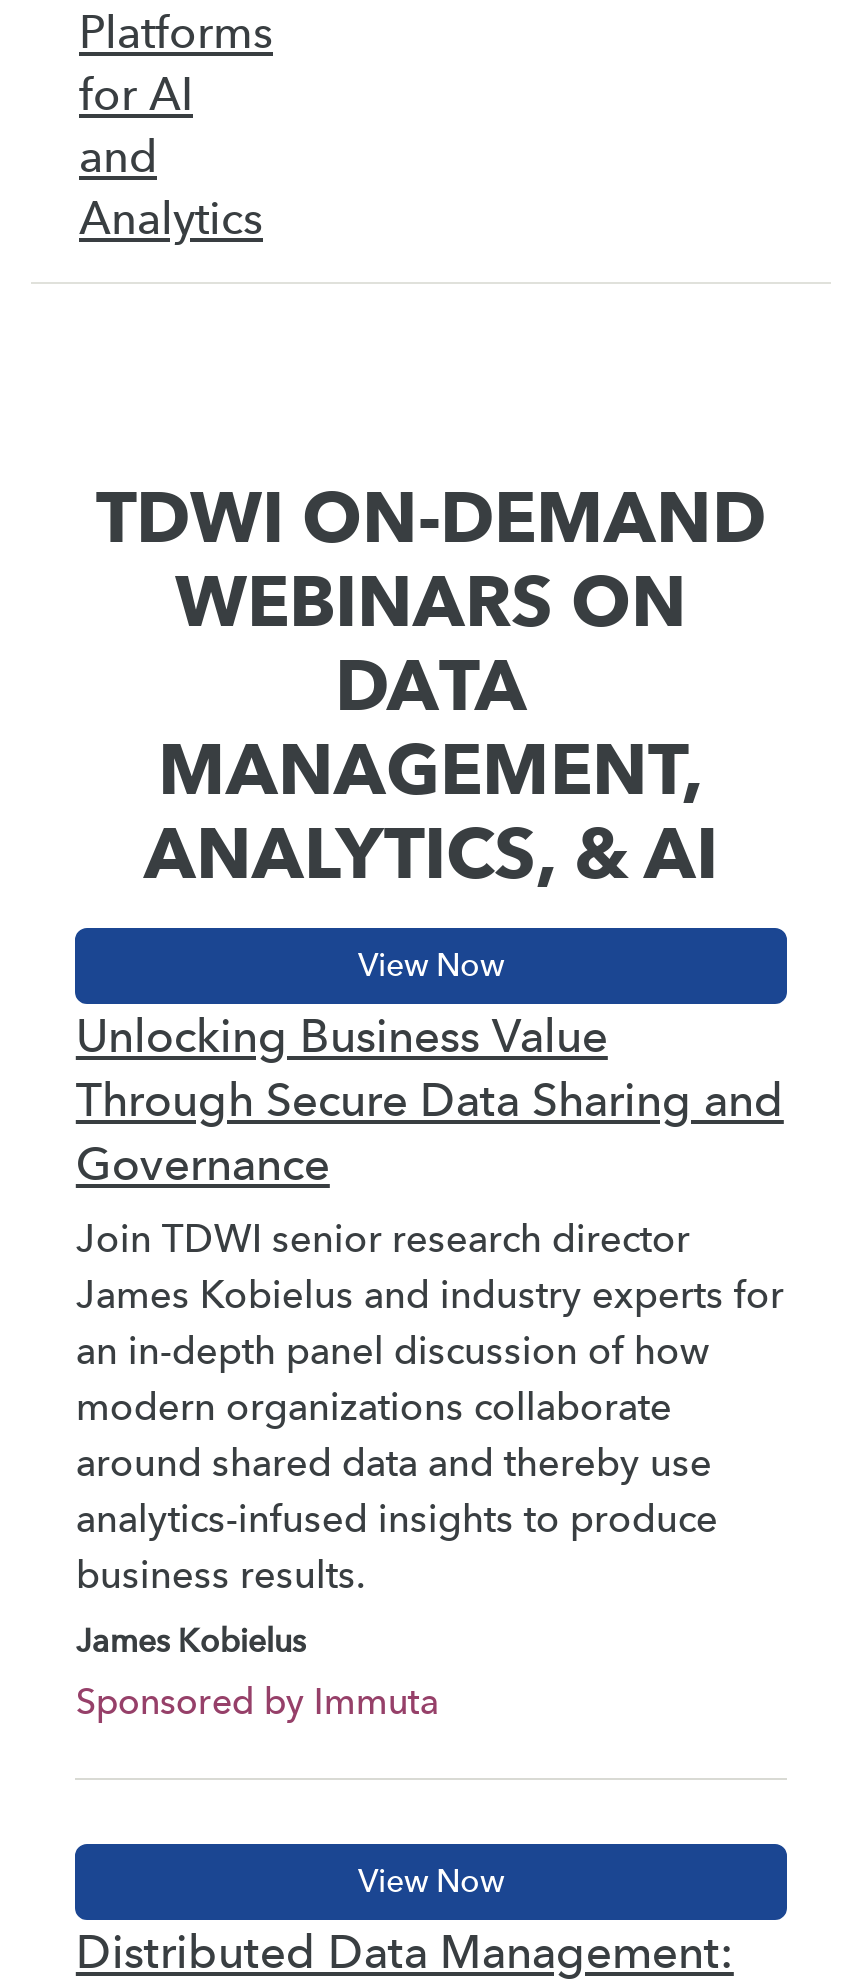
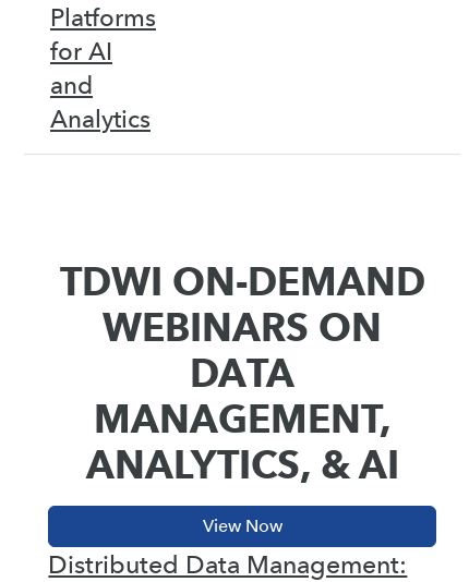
- Unlocking Business Value
- Through Secure Data Sharing and
- Governance
- Join TDWI senior research director
- James Kobielus and industry experts for
- an in-depth panel discussion of how
- modern organizations collaborate
- around shared data and thereby use
- analytics-infused insights to produce
- business results.
- James Kobielus
- Sponsored by Immuta
